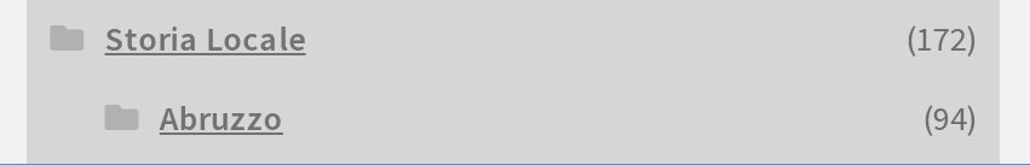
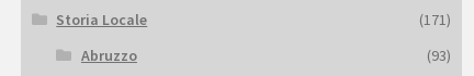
- (172)
+ (171)

- (94)
+ (93)
